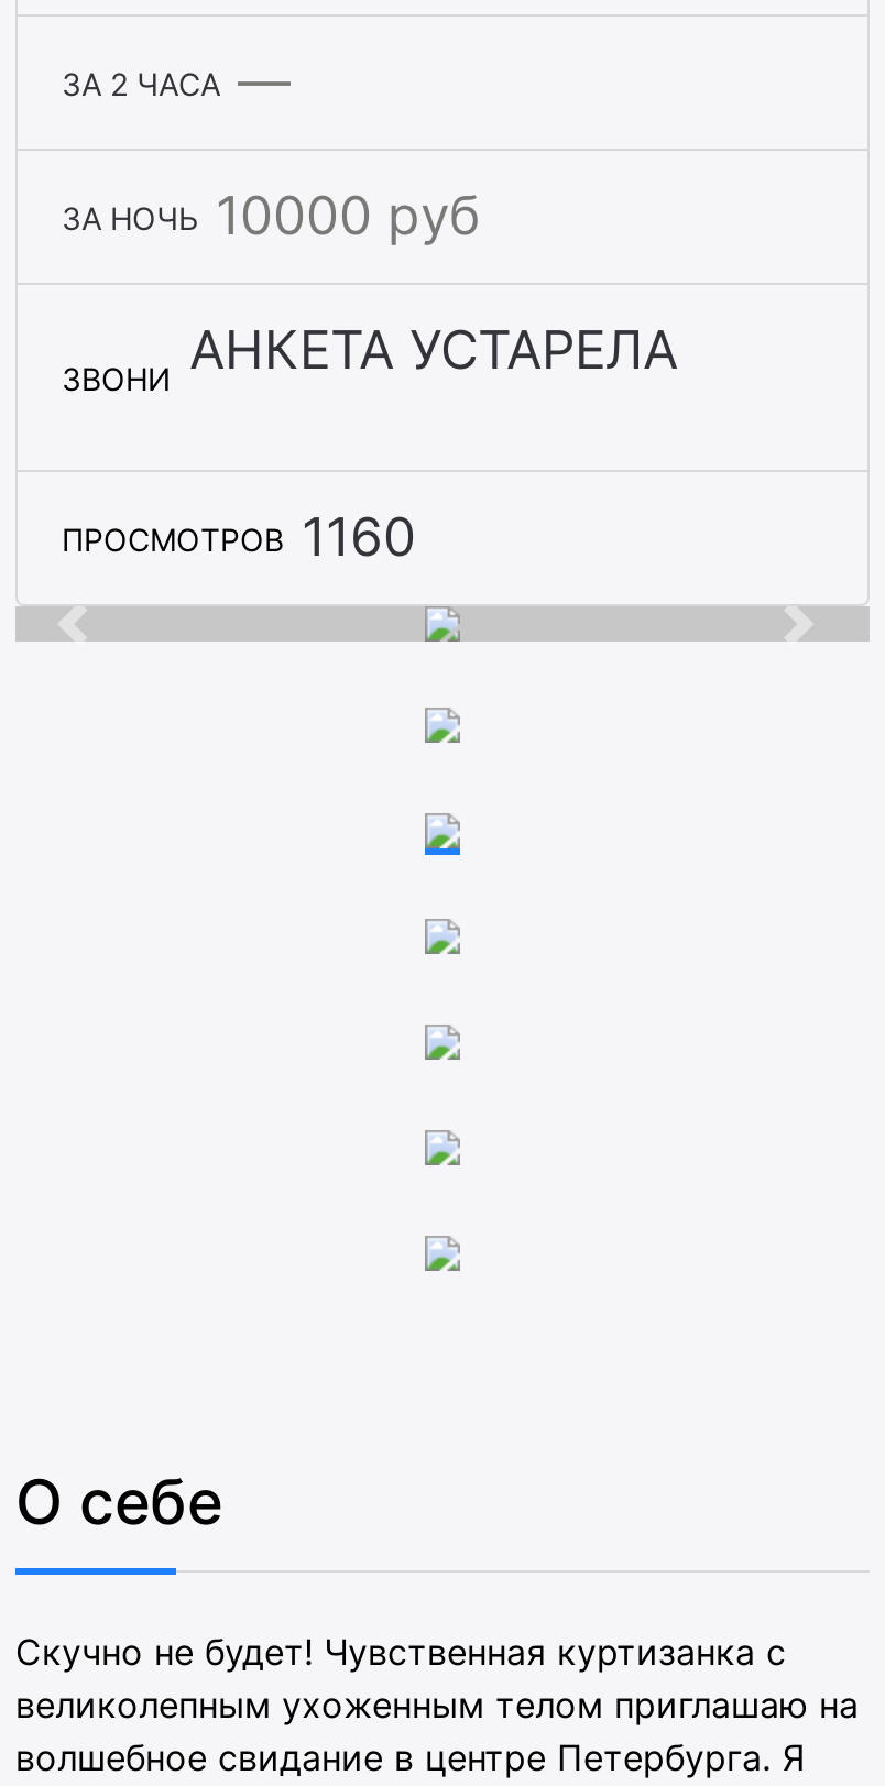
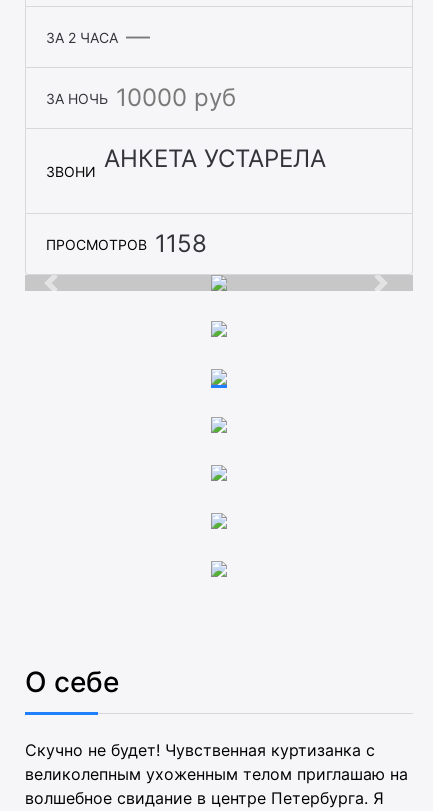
- ПРОСМОТРОВ 1160
+ ПРОСМОТРОВ 1158
